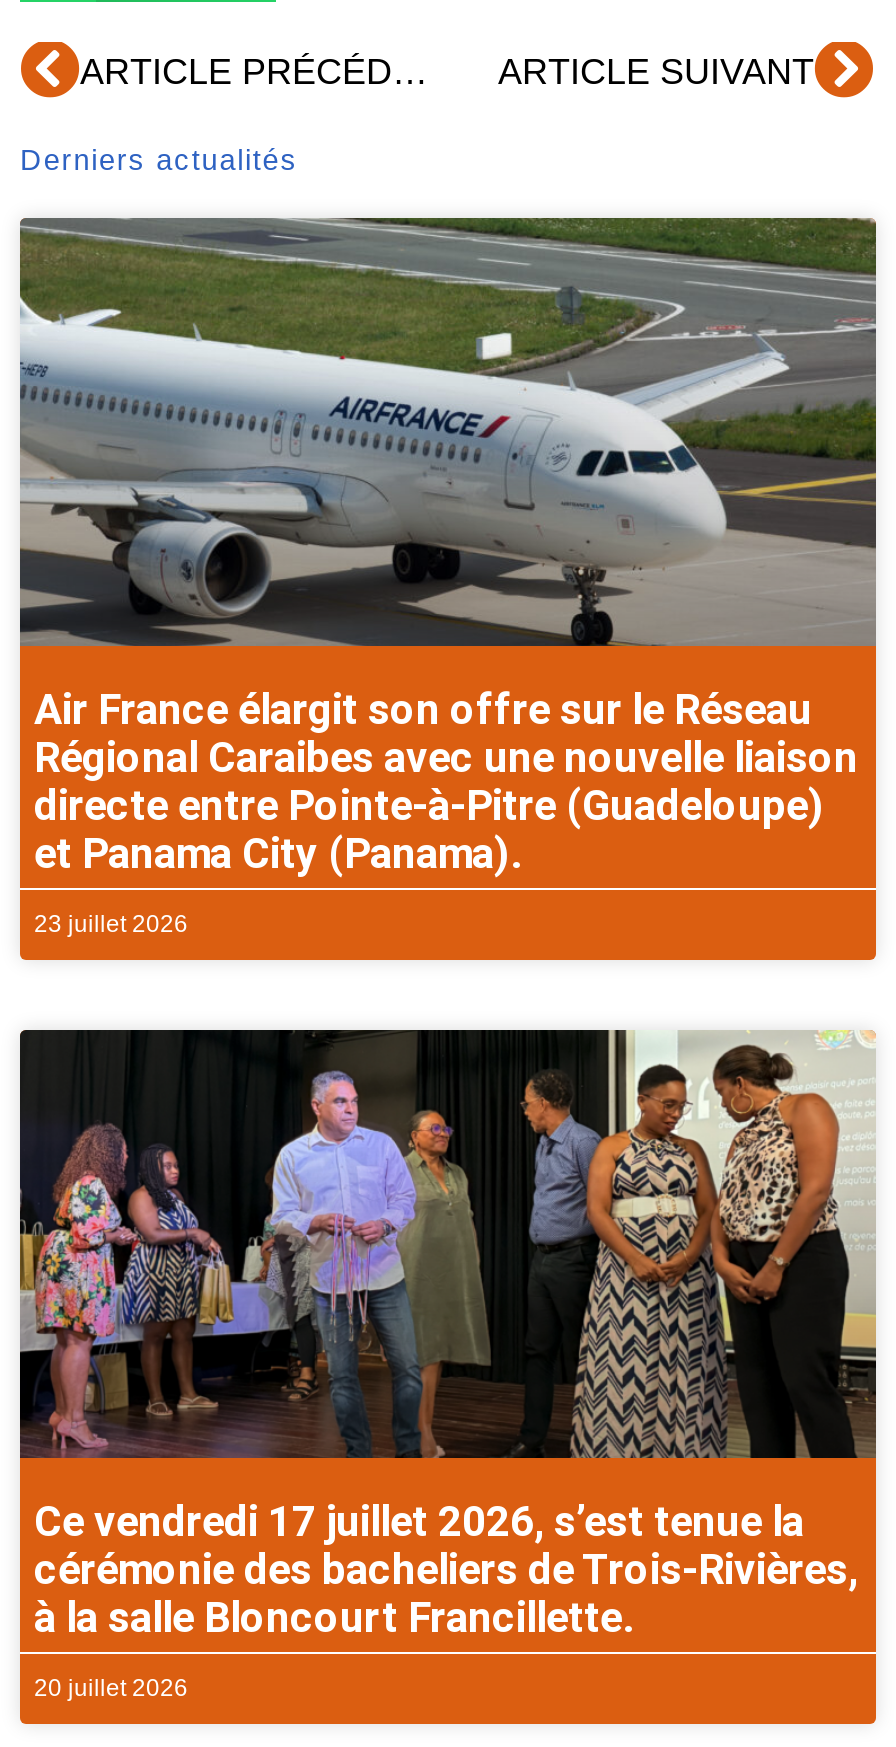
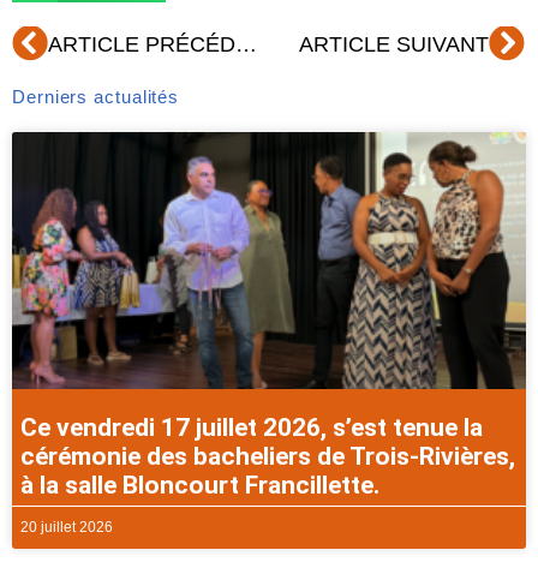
- [image]
- Air France élargit son offre sur le Réseau
- Régional Caraibes avec une nouvelle liaison
- directe entre Pointe-à-Pitre (Guadeloupe)
- et Panama City (Panama).
- 23 juillet 2026
